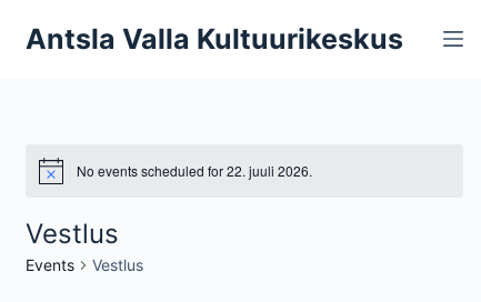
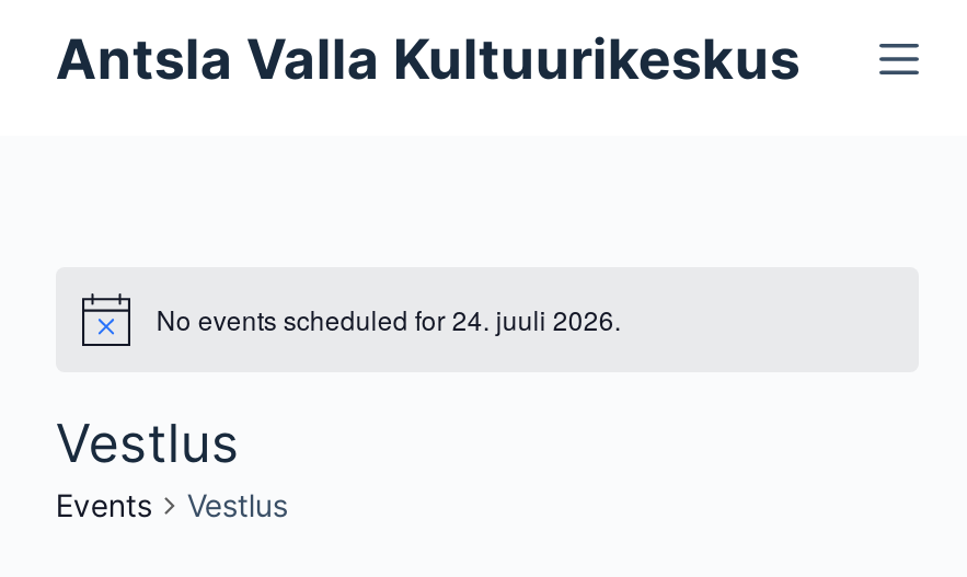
- No events scheduled for 22. juuli 2026.
+ No events scheduled for 24. juuli 2026.
